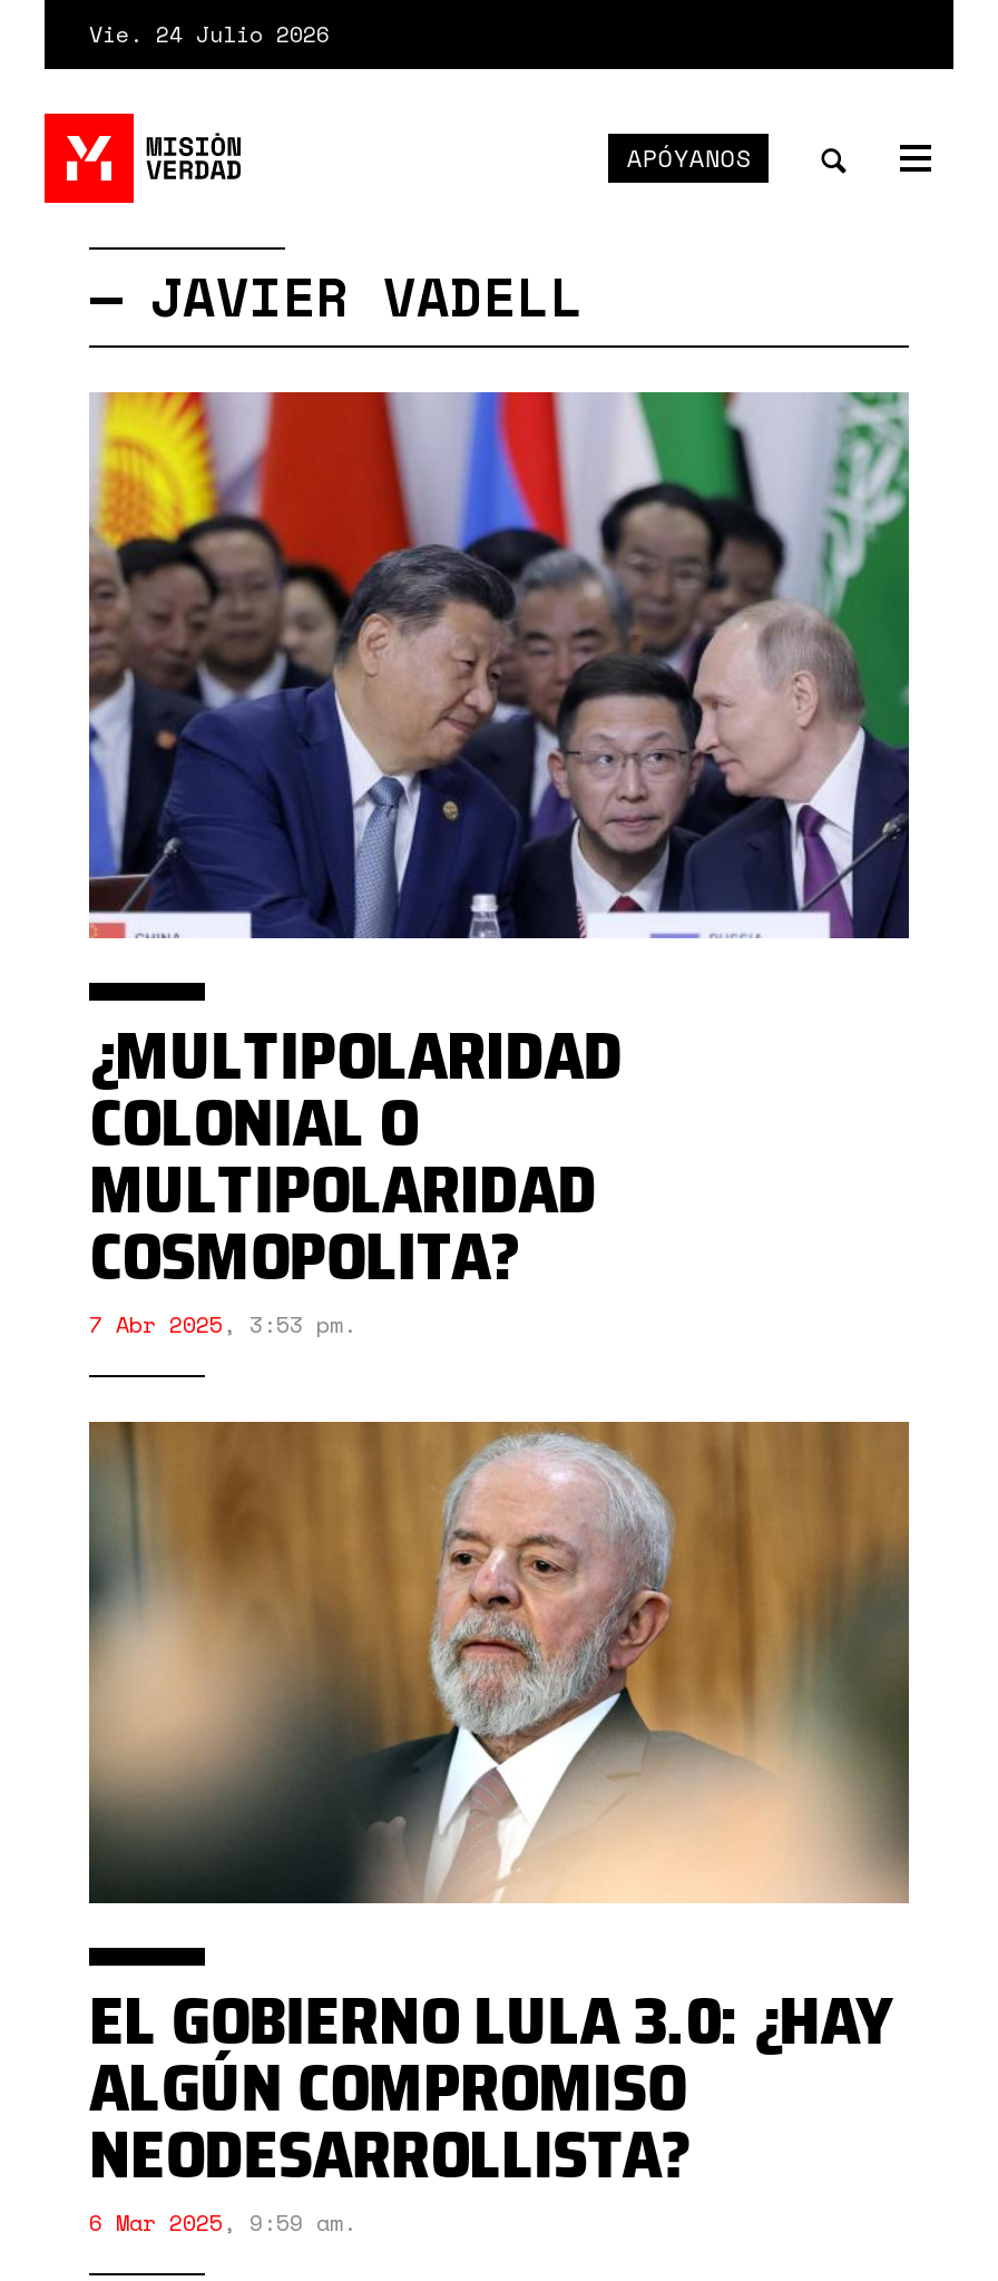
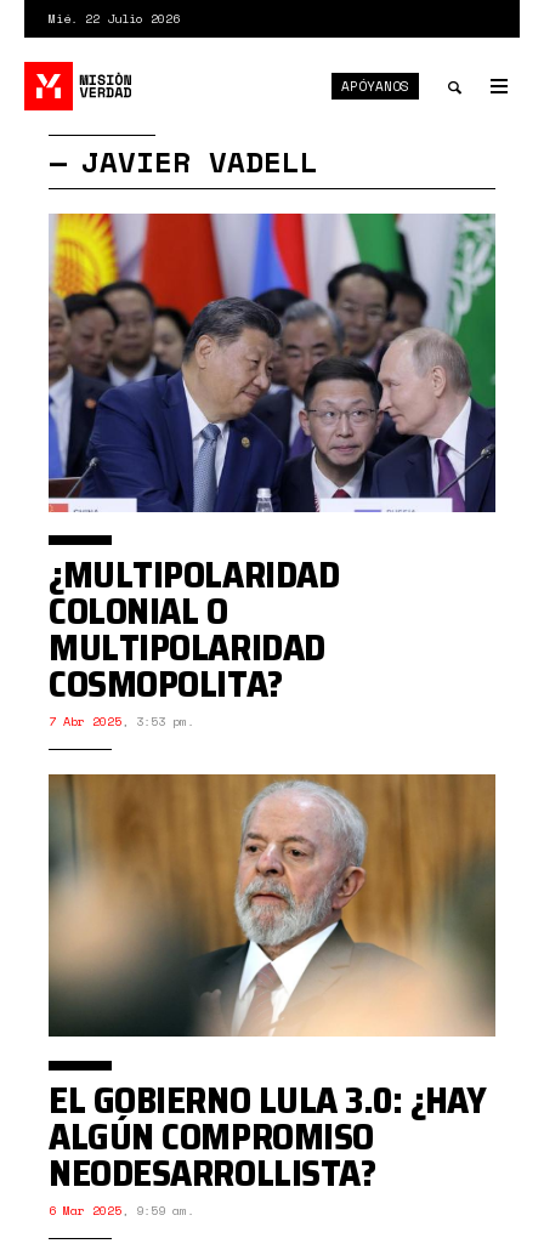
- Vie. 24 Julio 2026
+ Mié. 22 Julio 2026
